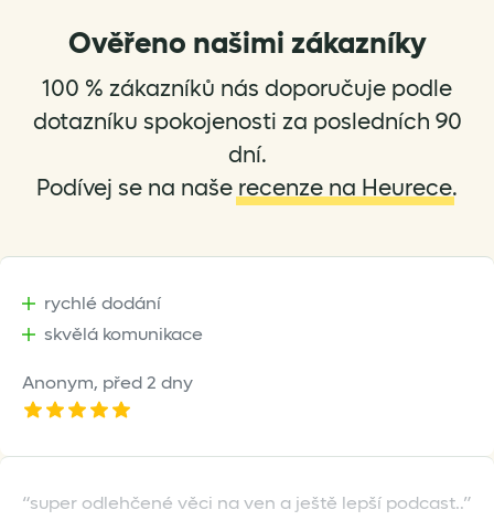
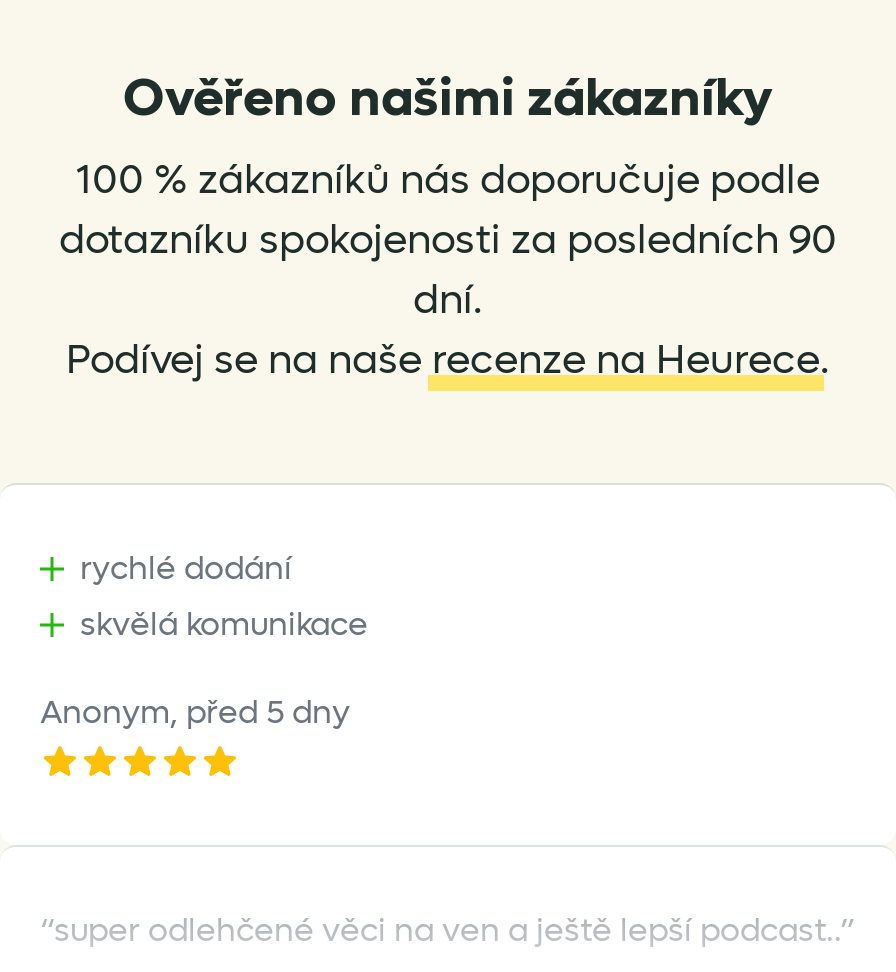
- Anonym, před 2 dny
+ Anonym, před 5 dny
